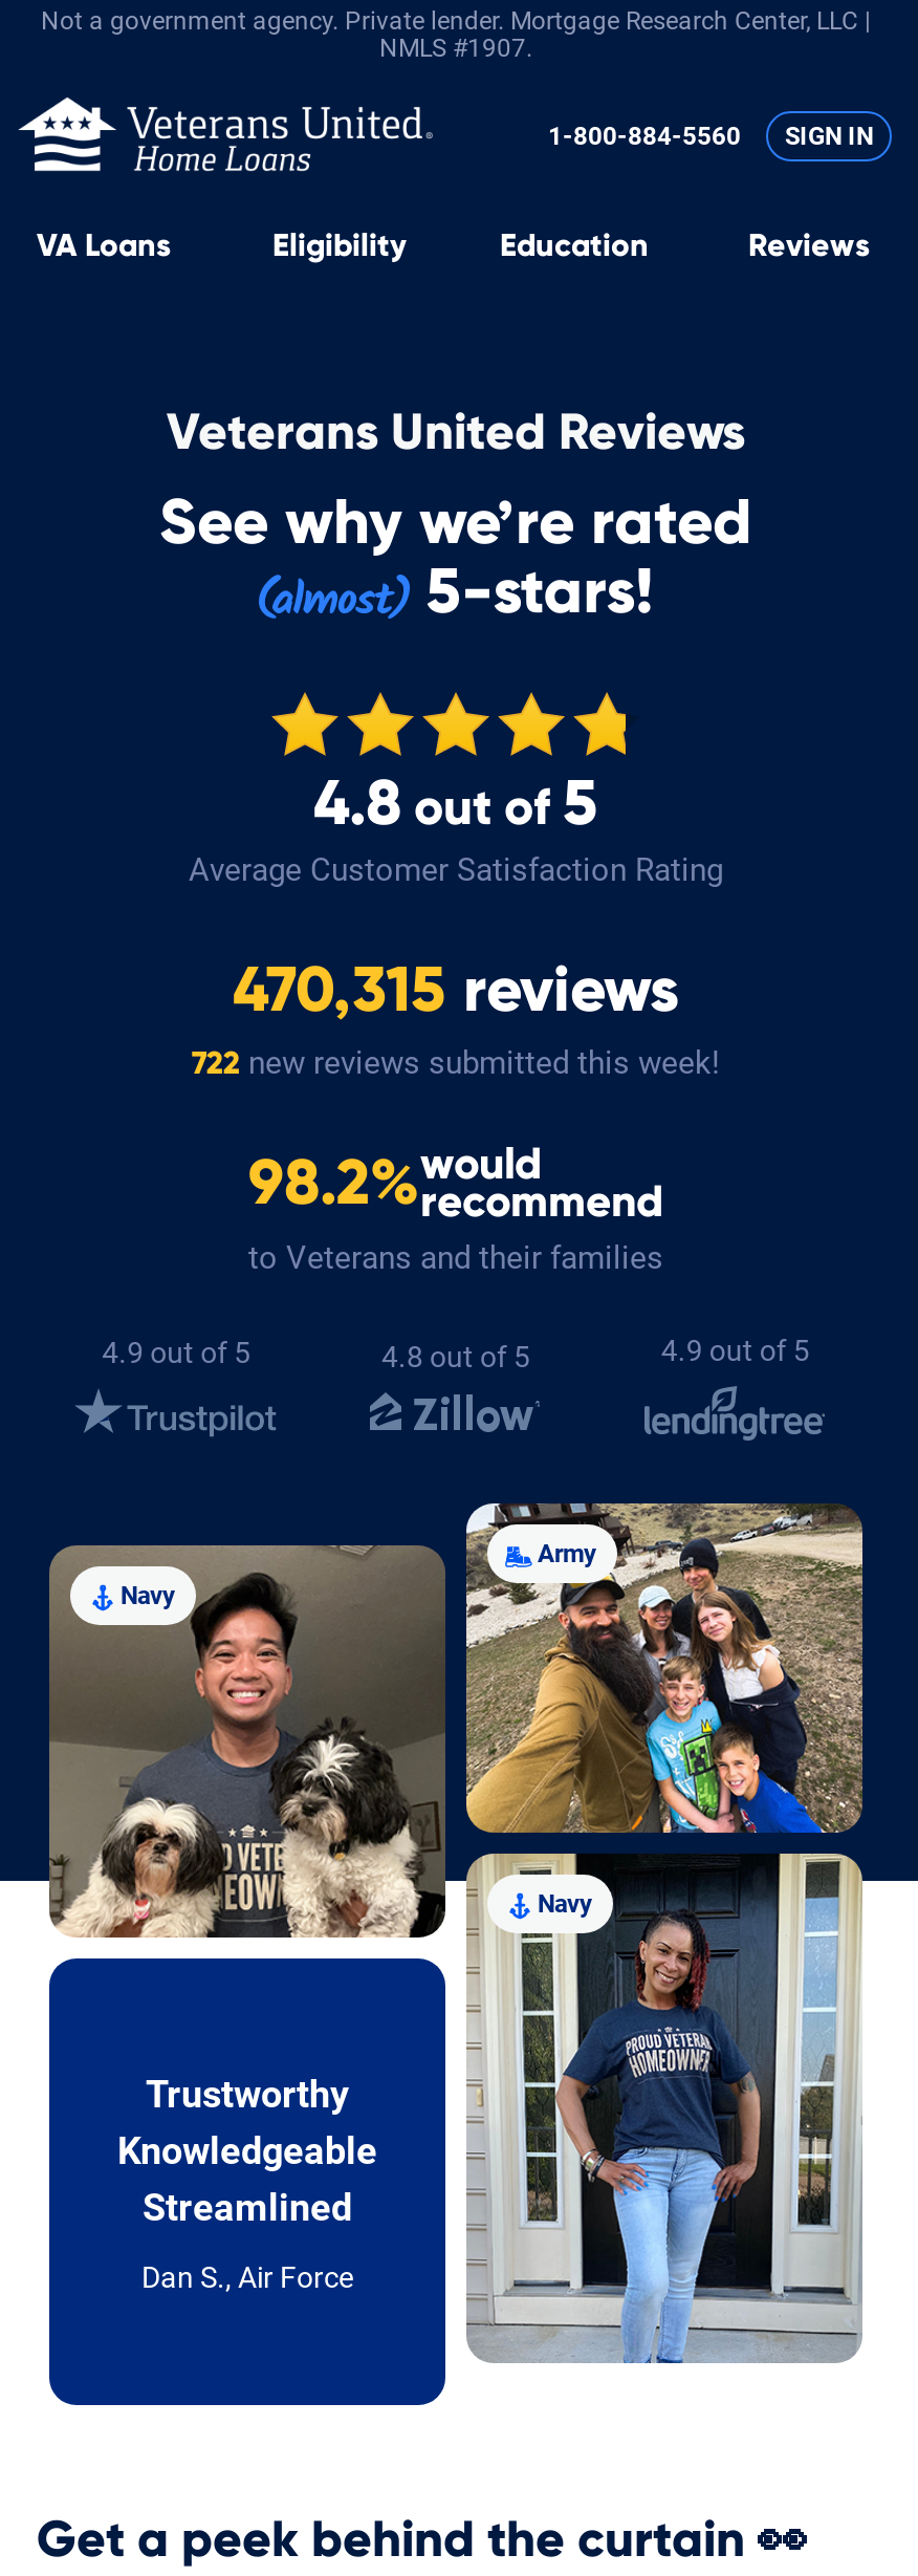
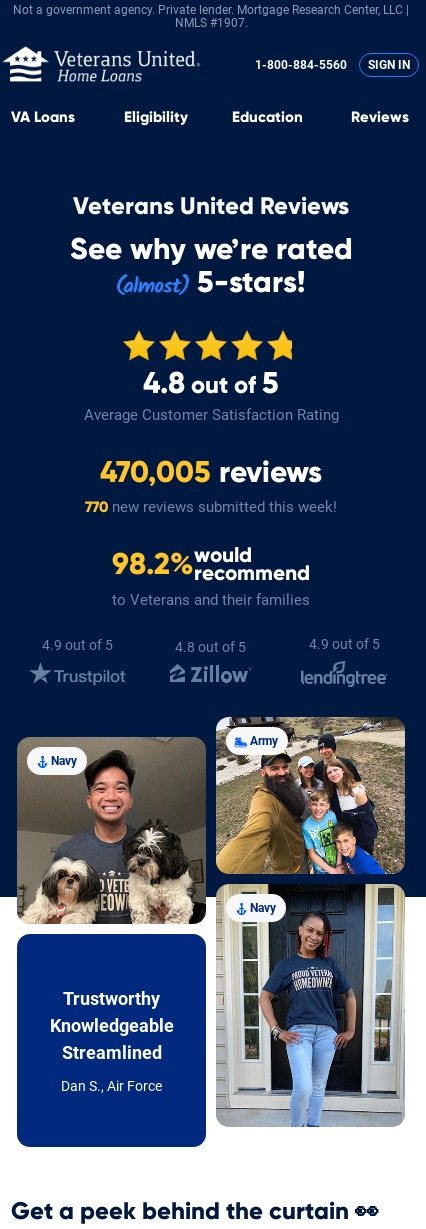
- 470,315 reviews
+ 470,005 reviews

- 722 new reviews submitted this week!
+ 770 new reviews submitted this week!
